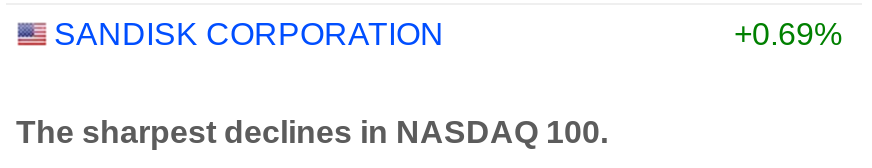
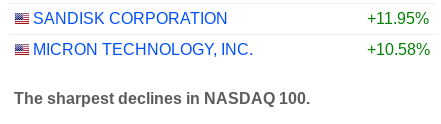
- +0.69%
+ +11.95%
+ MICRON TECHNOLOGY, INC.
+ +10.58%
